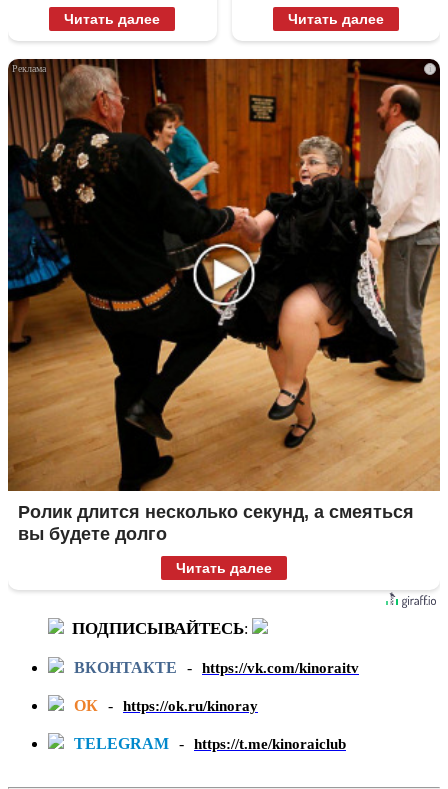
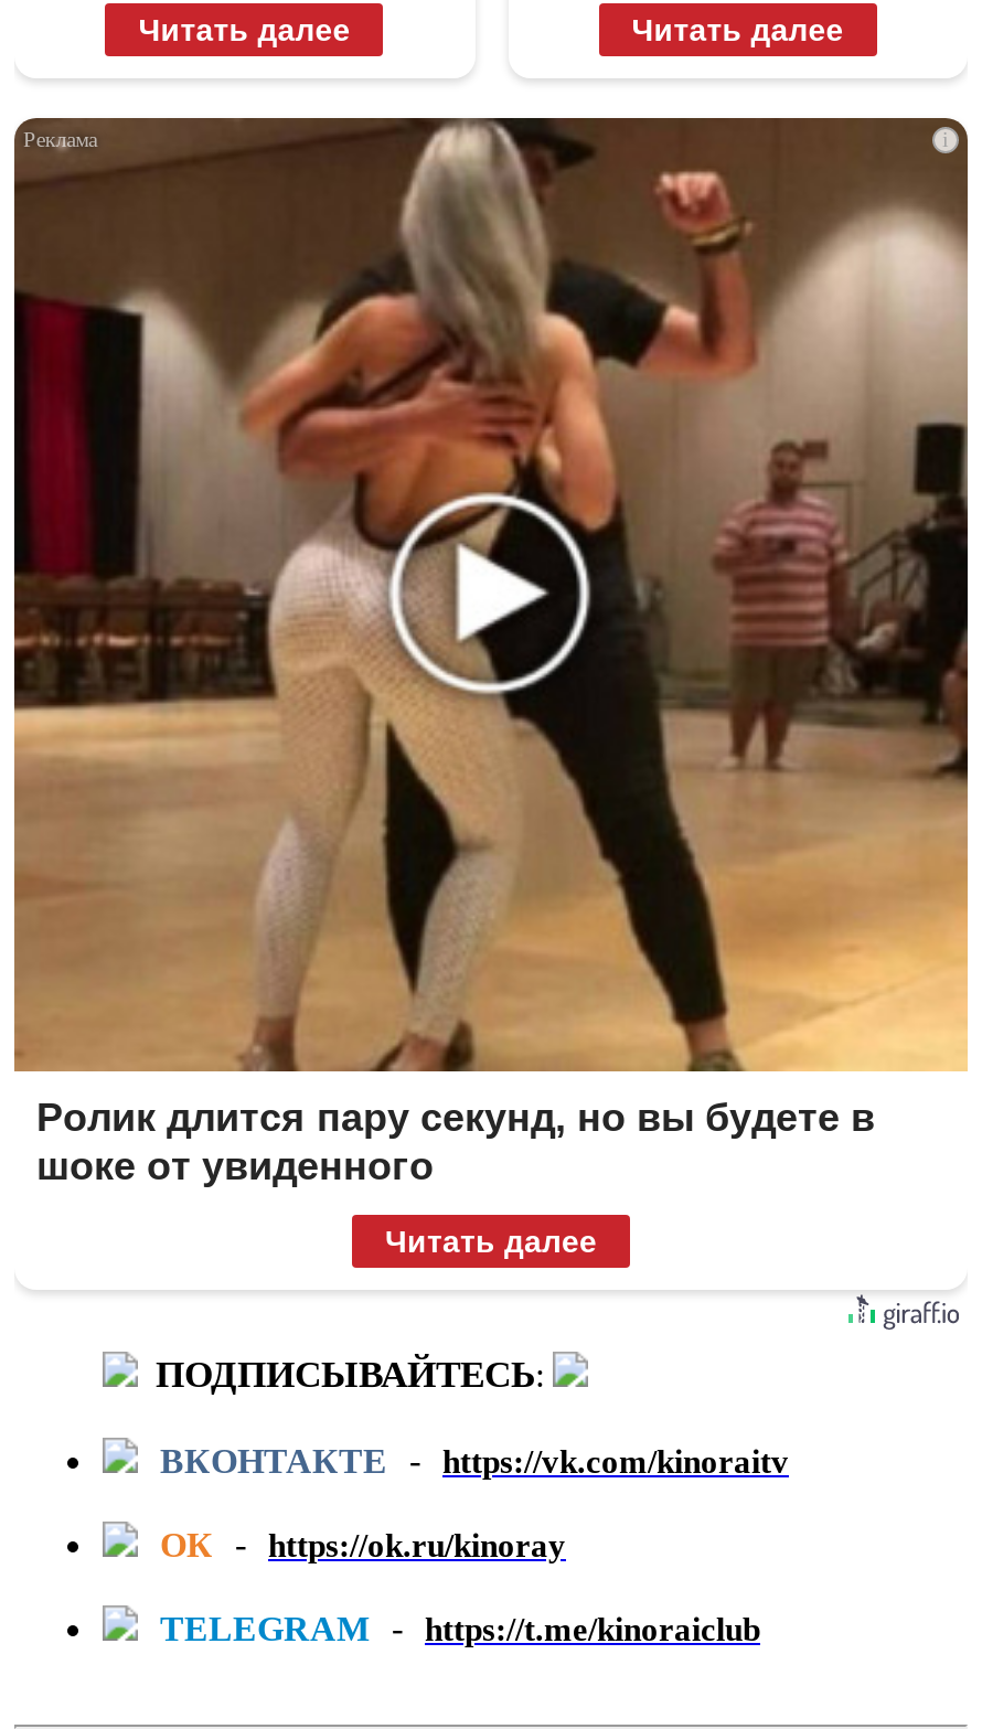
- [image]
- Ролик длится несколько секунд, а смеяться
- вы будете долго
+ [image]
+ Ролик длится пару секунд, но вы будете в
+ шоке от увиденного
